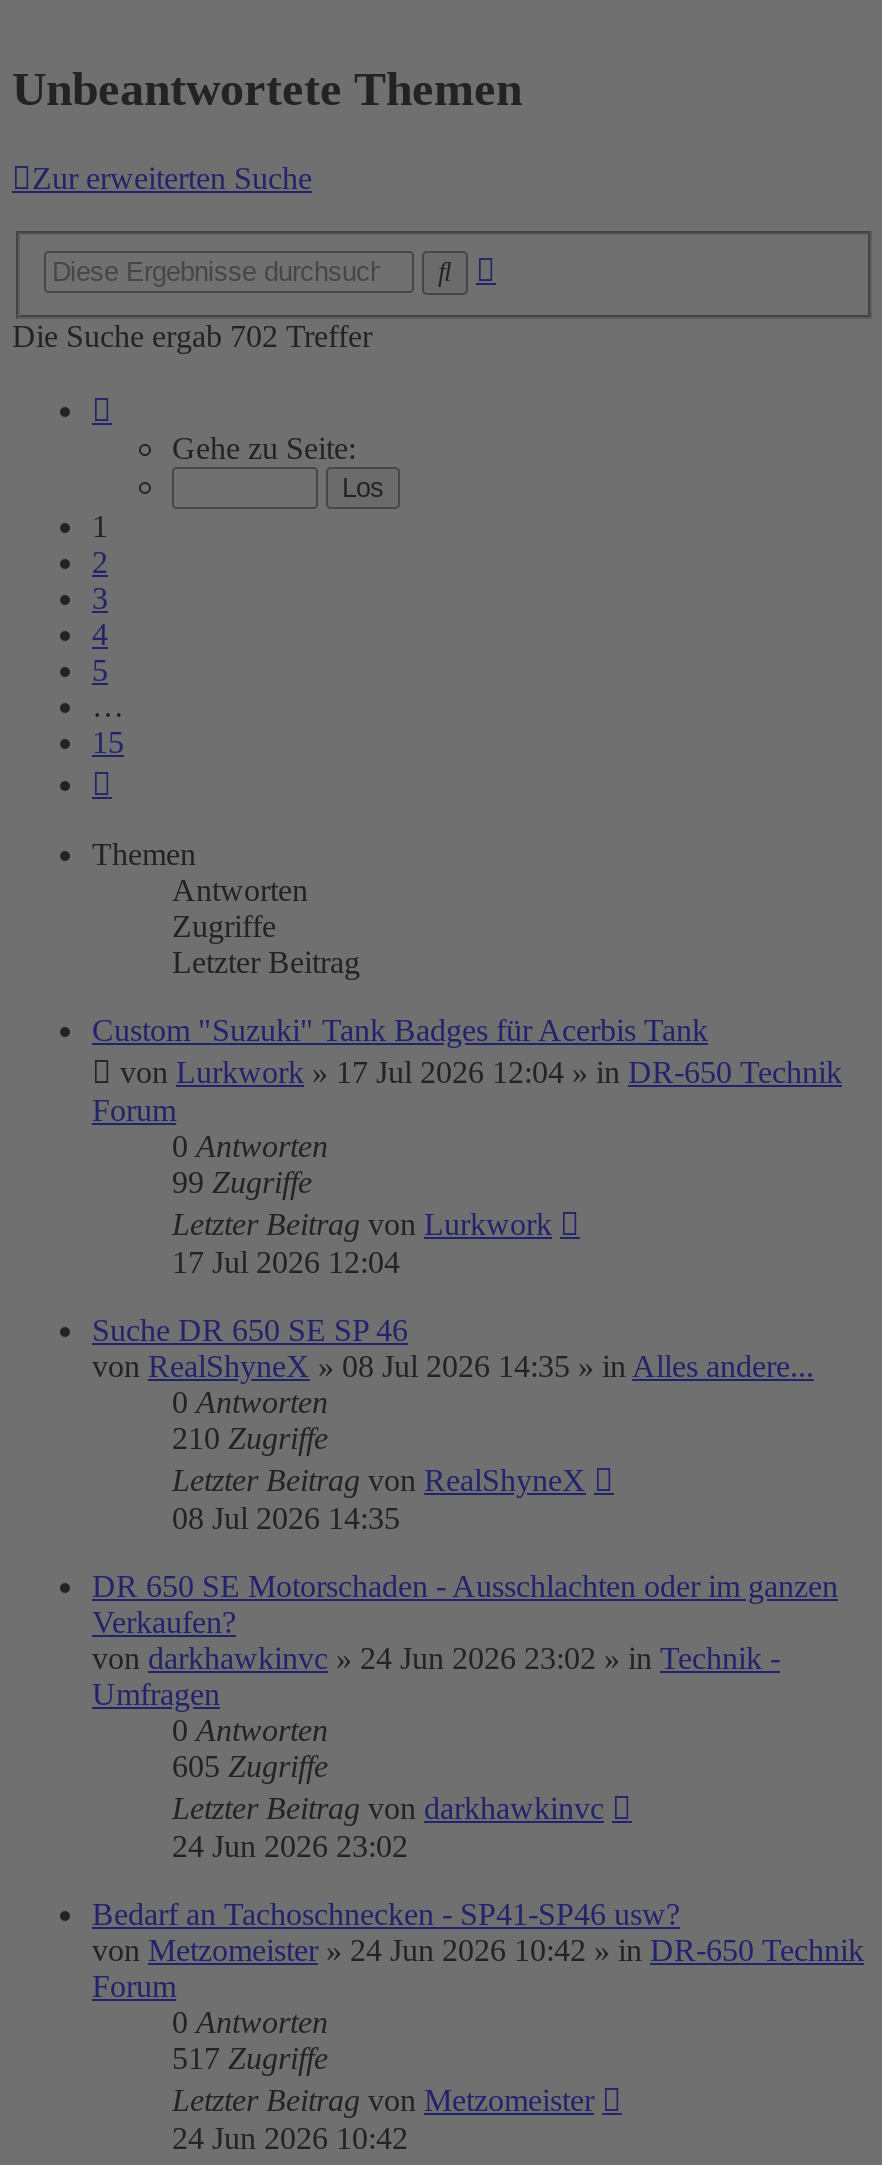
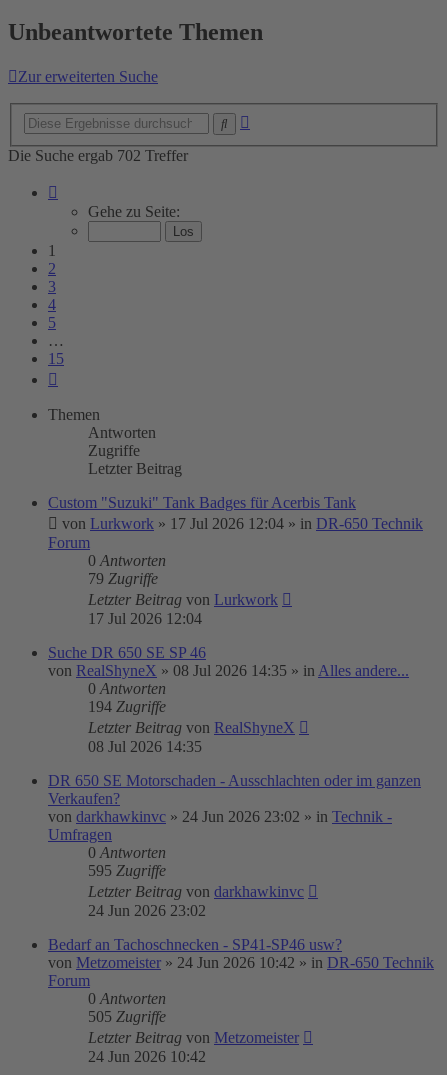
- 99 Zugriffe
+ 79 Zugriffe

- 210 Zugriffe
+ 194 Zugriffe

- 605 Zugriffe
+ 595 Zugriffe

- 517 Zugriffe
+ 505 Zugriffe
